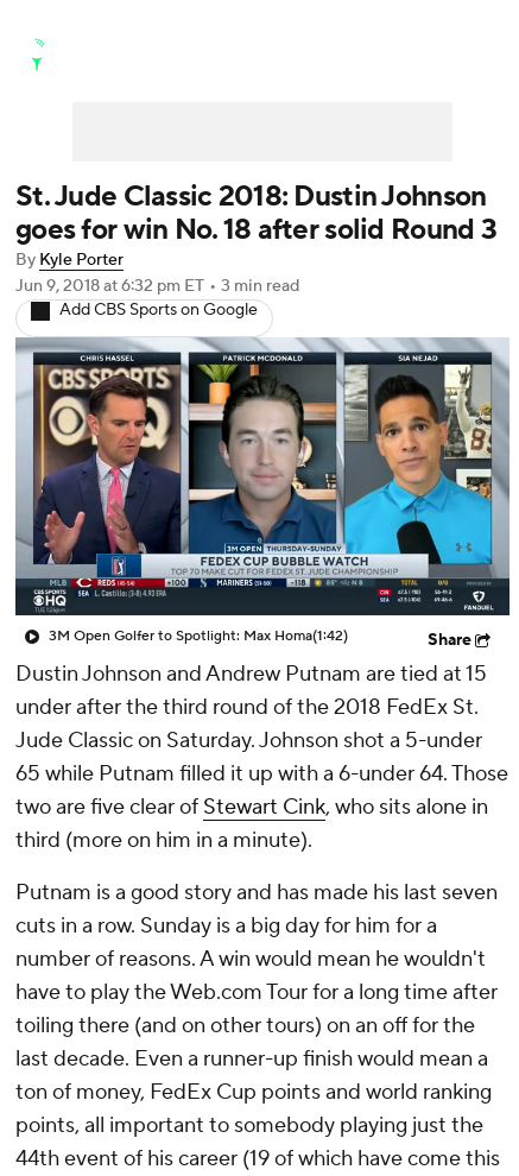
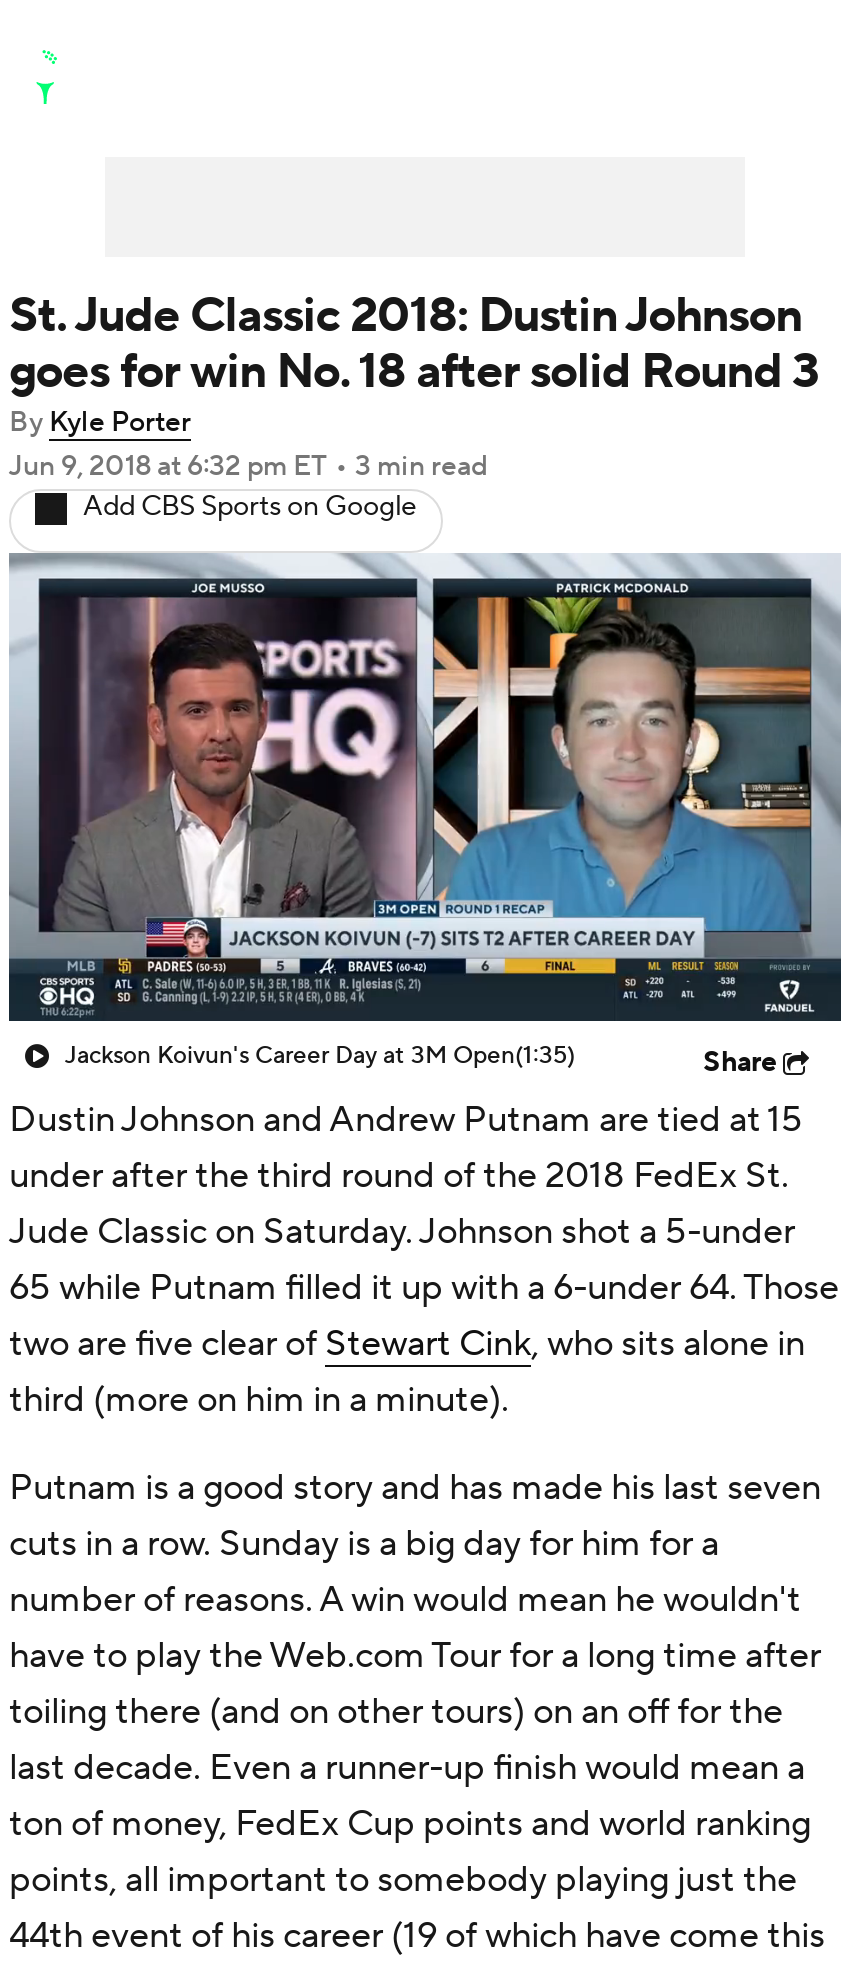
- [image]
- 3M Open Golfer to Spotlight: Max Homa(1:42)
+ [image]
+ Jackson Koivun's Career Day at 3M Open(1:35)
